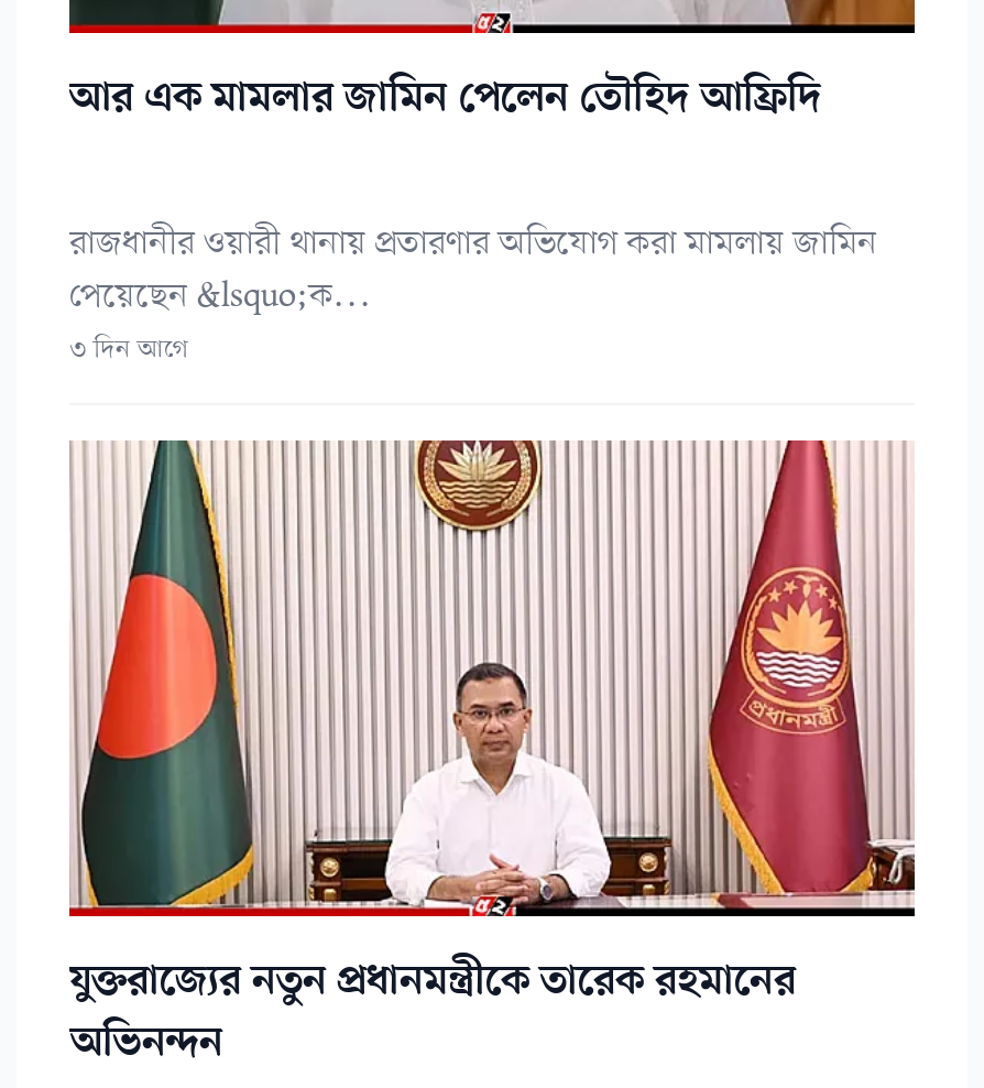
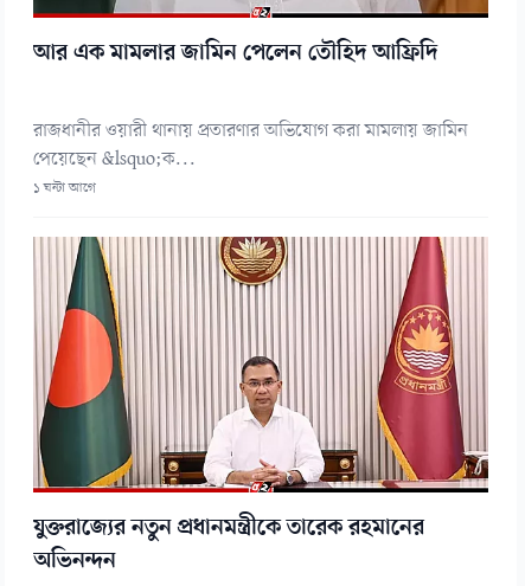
- ৩ দিন আগে
+ ১ ঘন্টা আগে
